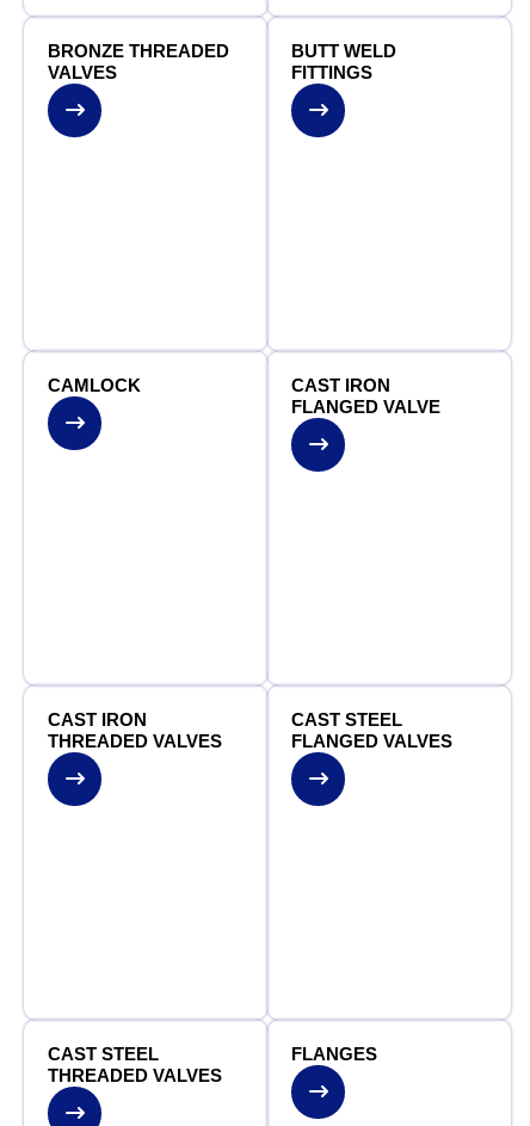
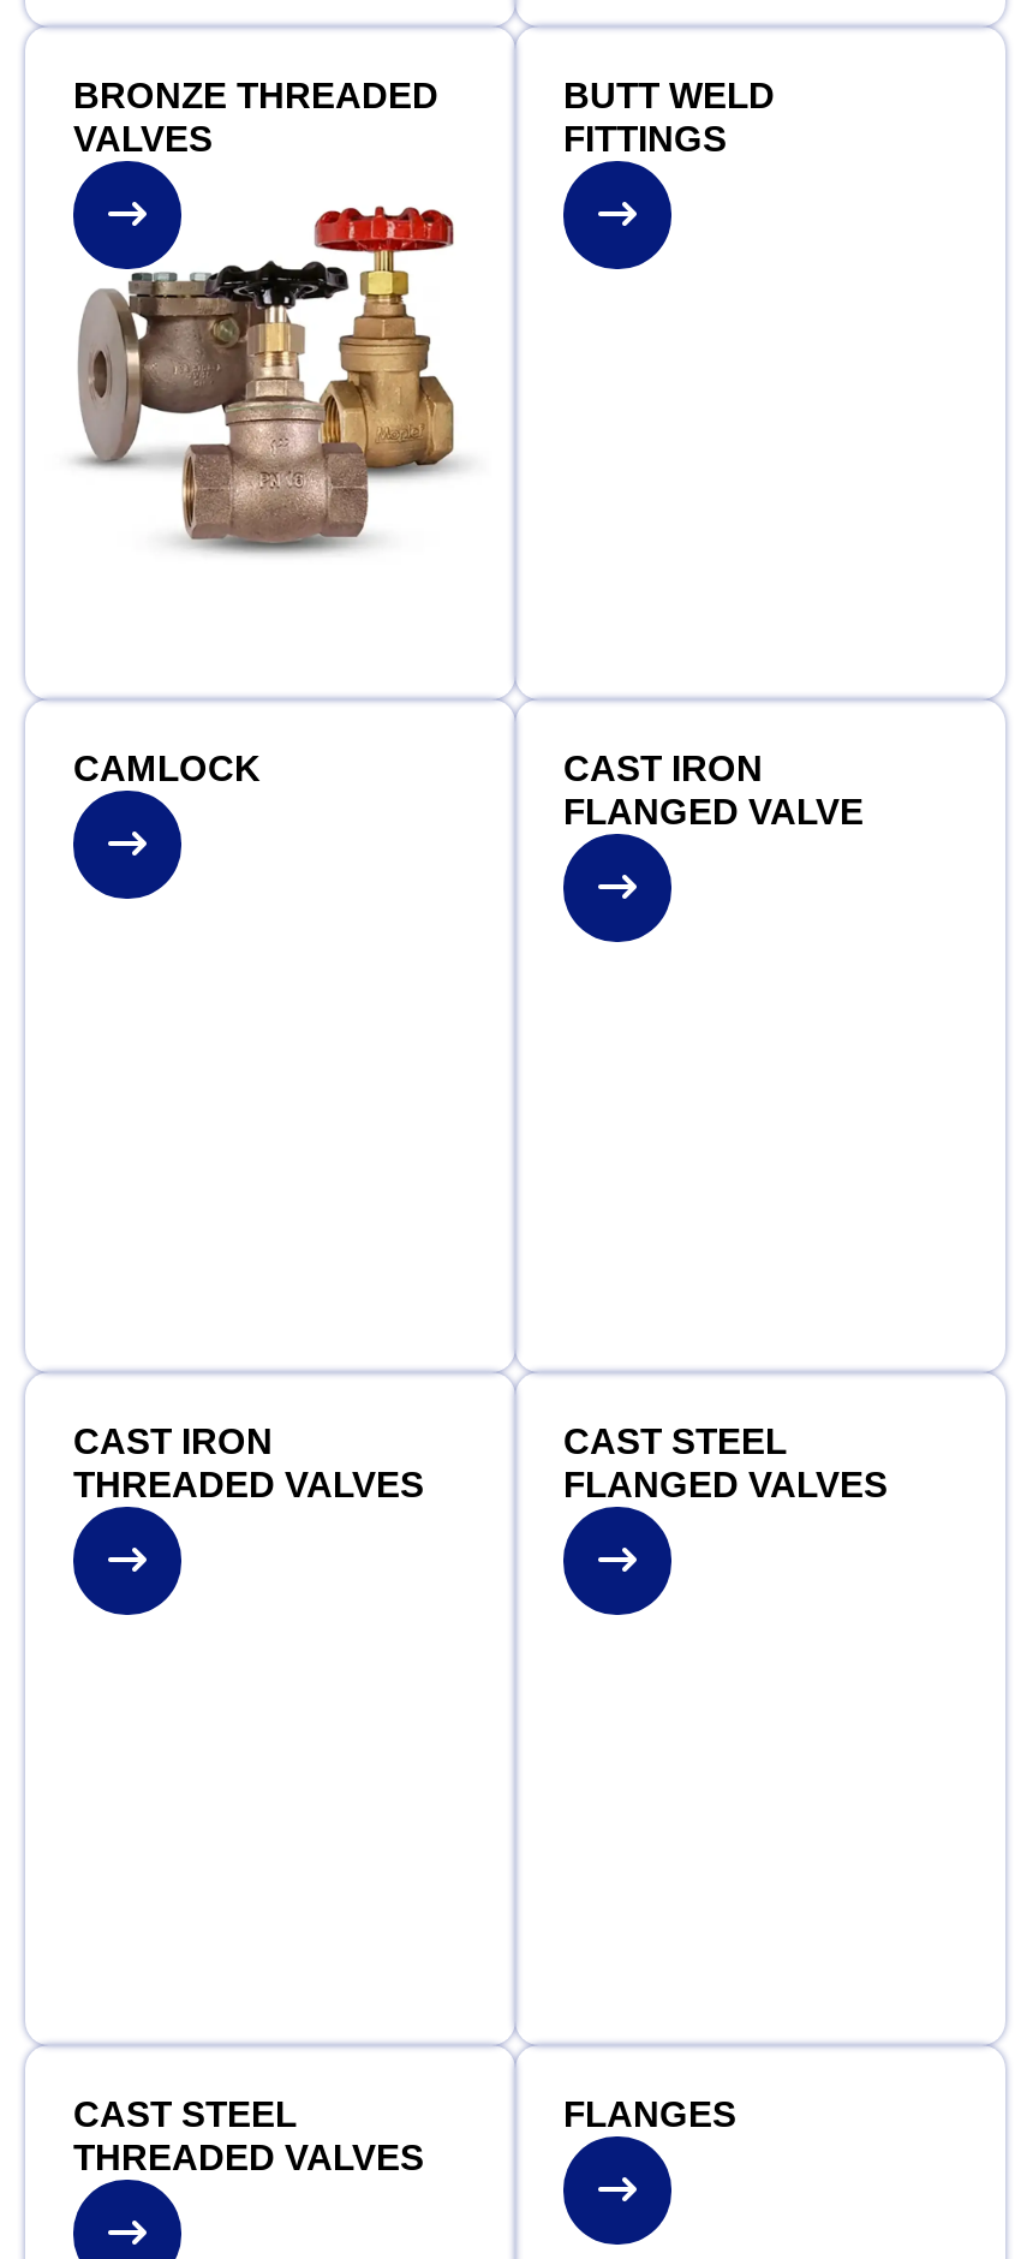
+ [image]
